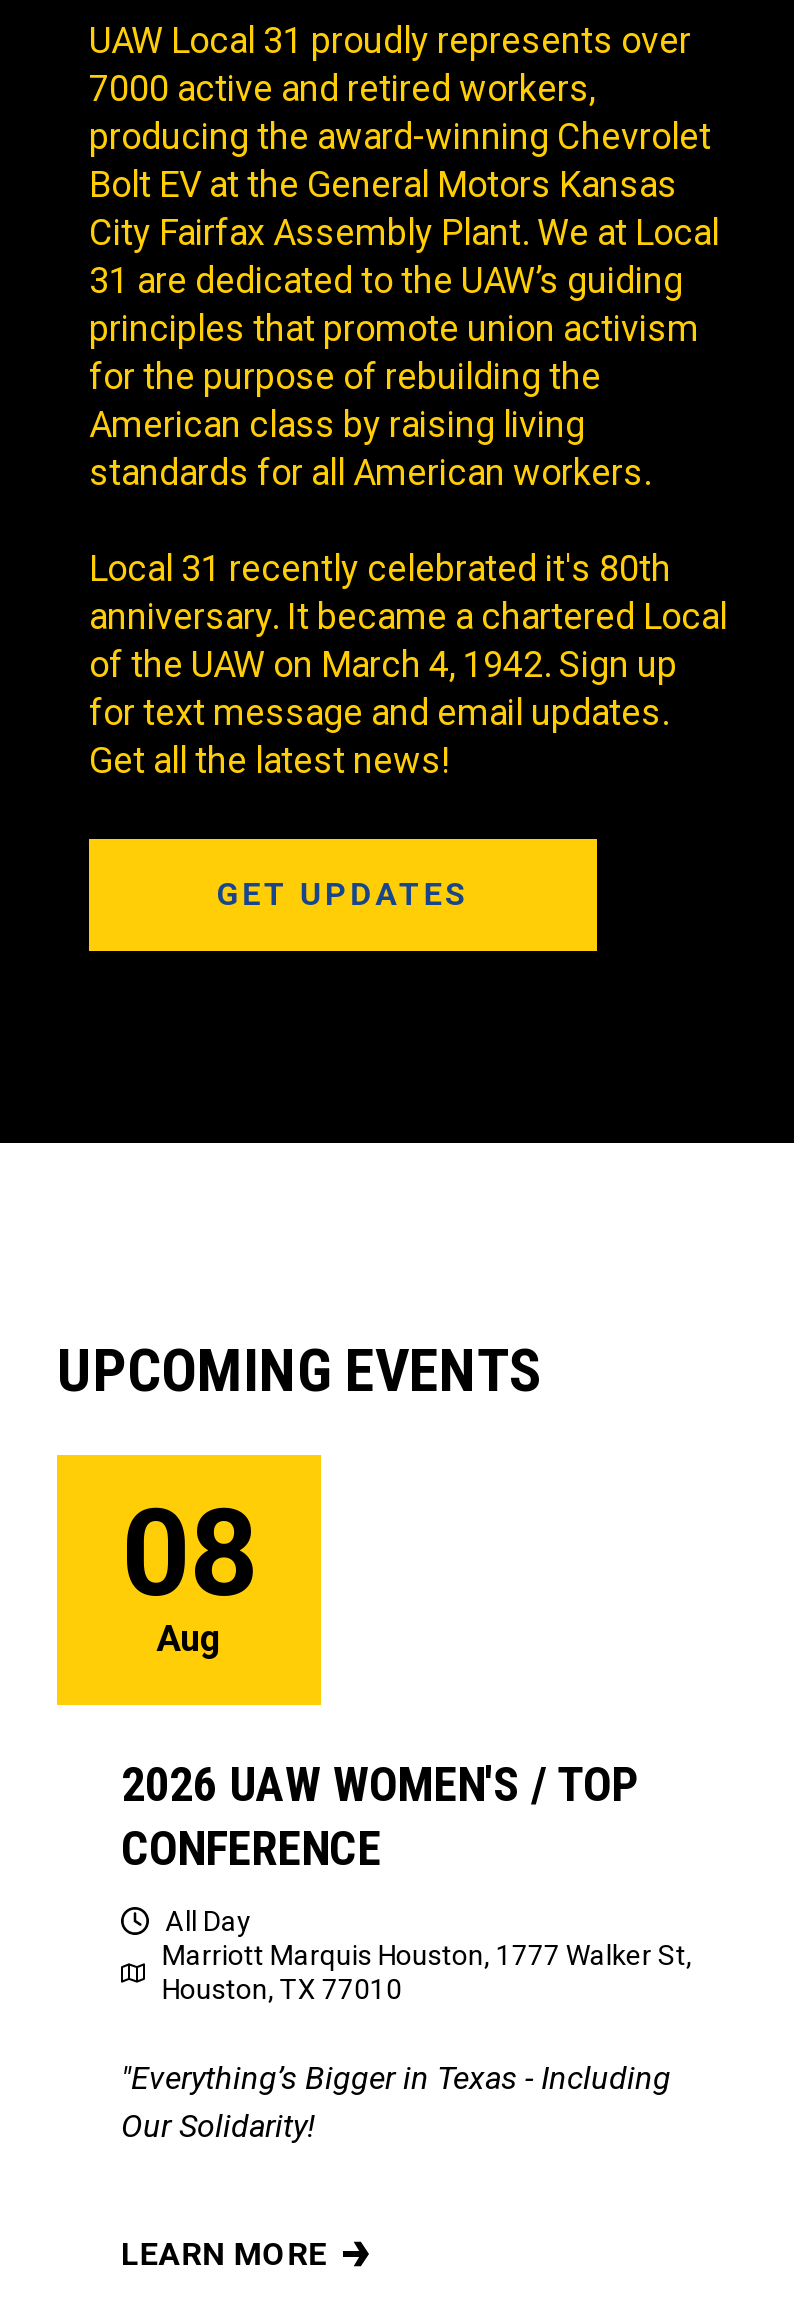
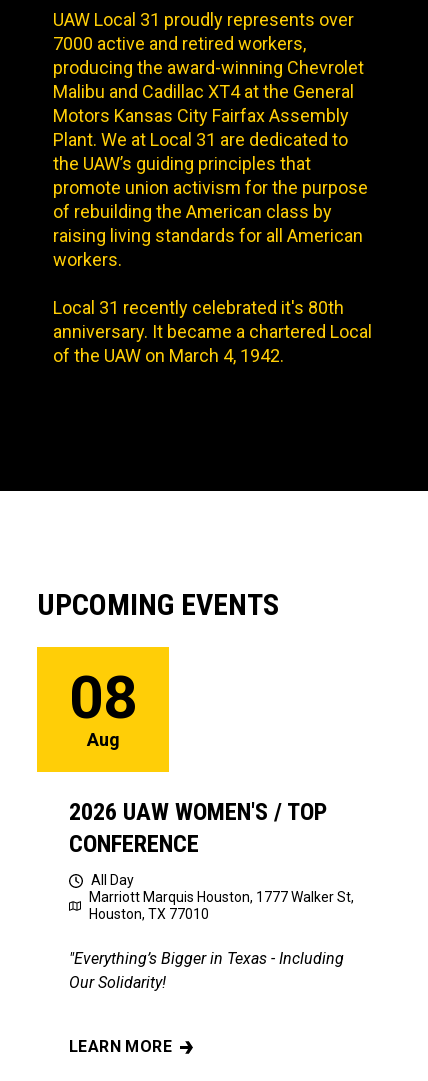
- Bolt EV at the General Motors Kansas
- City Fairfax Assembly Plant. We at Local
- 31 are dedicated to the UAW’s guiding
- principles that promote union activism
- for the purpose of rebuilding the
- American class by raising living
- standards for all American workers.
+ Malibu and Cadillac XT4 at the General
+ Motors Kansas City Fairfax Assembly
+ Plant. We at Local 31 are dedicated to
+ the UAW’s guiding principles that
+ promote union activism for the purpose
+ of rebuilding the American class by
+ raising living standards for all American
+ workers.

moved down: Local 31 recently celebrated it's 80th | anniversary. It became a chartered Local

- of the UAW on March 4, 1942. Sign up
- for text message and email updates.
- Get all the latest news!
- GET UPDATES
+ of the UAW on March 4, 1942.
